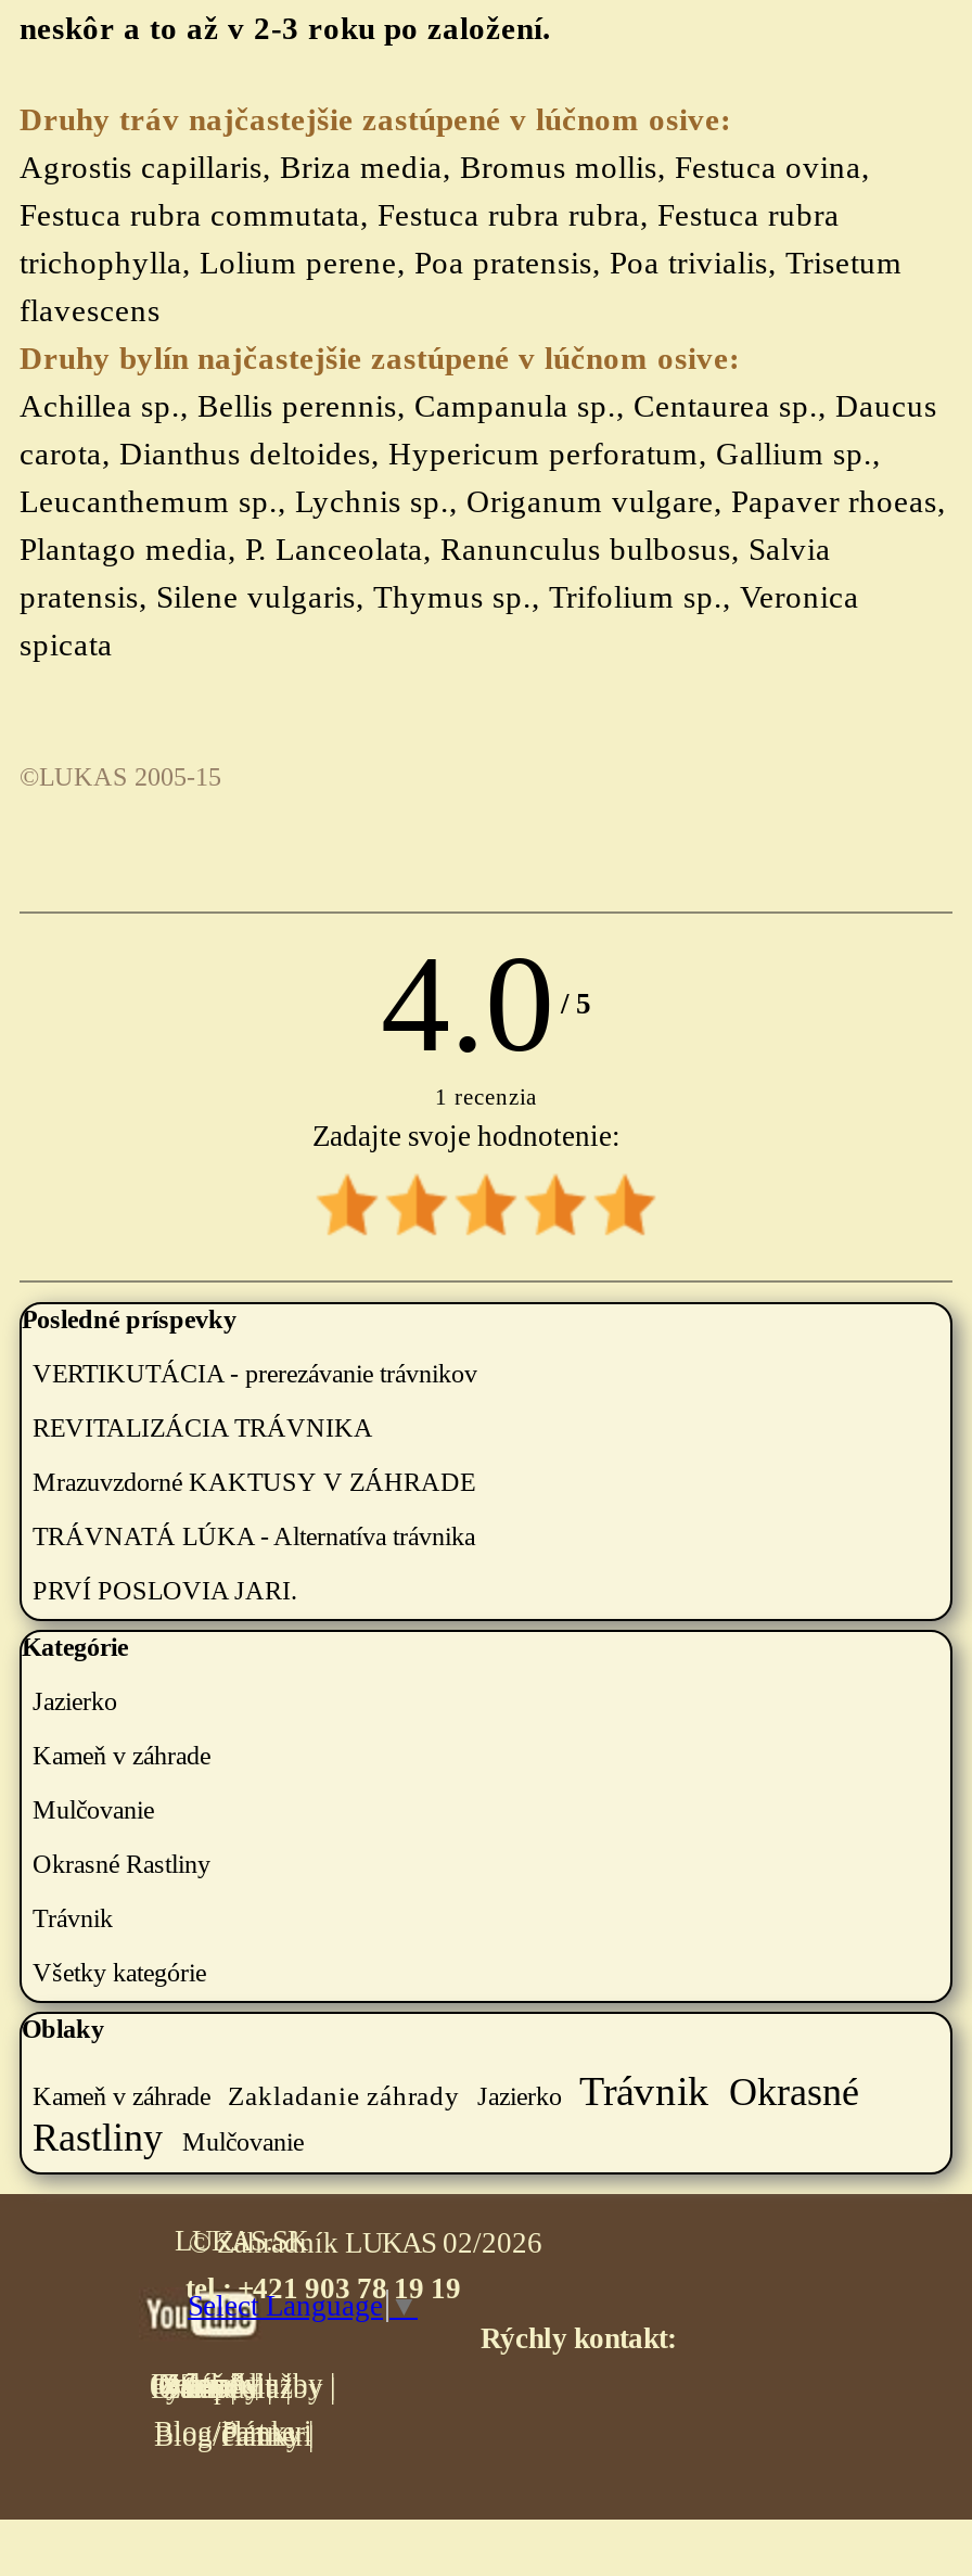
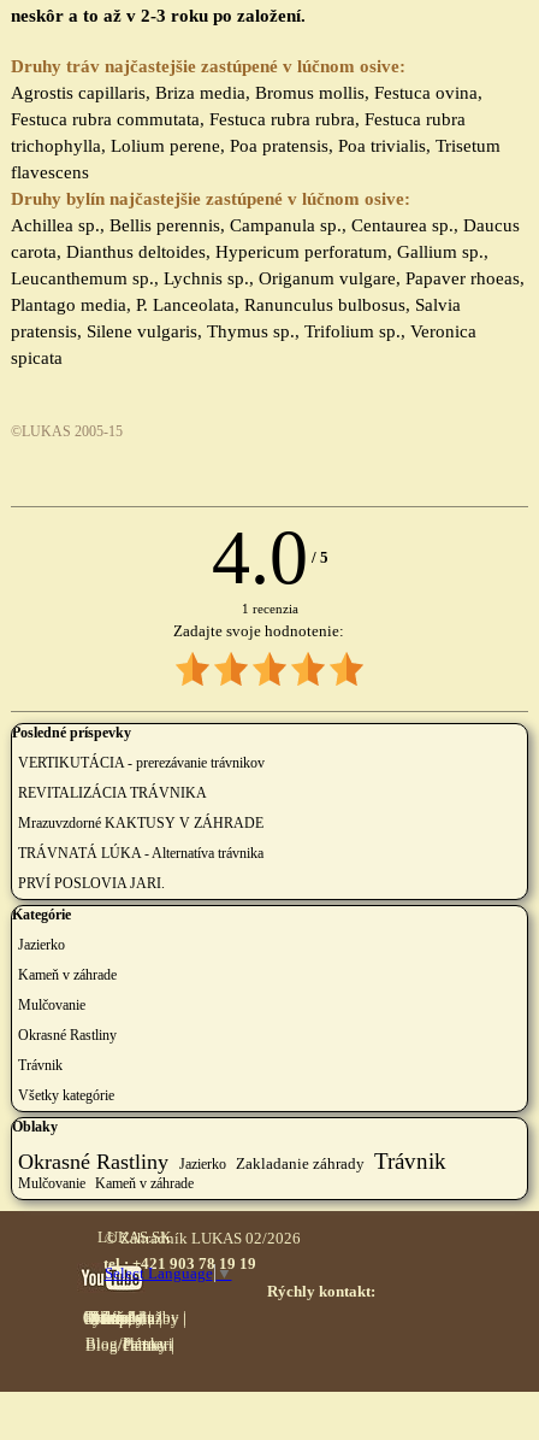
- Kameň v záhrade Zakladanie záhrady Jazierko Trávnik Okrasné
- Rastliny
- Mulčovanie
+ Okrasné Rastliny
+ Jazierko Zakladanie záhrady Trávnik
+ Mulčovanie Kameň v záhrade
